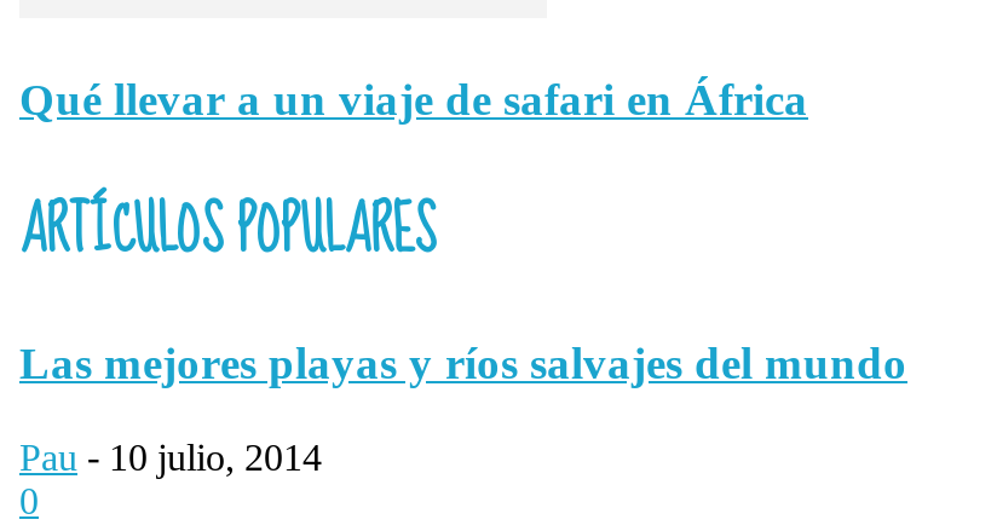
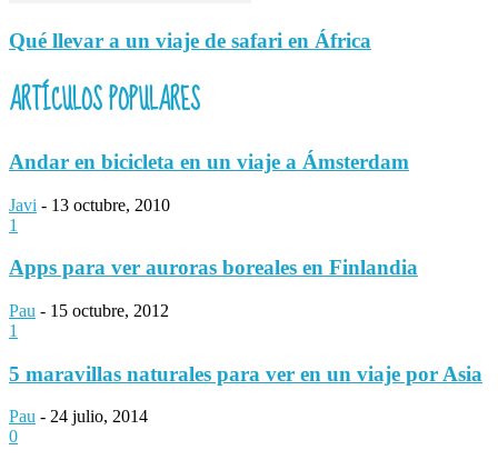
- Las mejores playas y ríos salvajes del mundo
- Pau - 10 julio, 2014
+ Andar en bicicleta en un viaje a Ámsterdam
+ Javi - 13 octubre, 2010
+ 1
+ Apps para ver auroras boreales en Finlandia
+ Pau - 15 octubre, 2012
+ 1
+ 5 maravillas naturales para ver en un viaje por Asia
+ Pau - 24 julio, 2014
